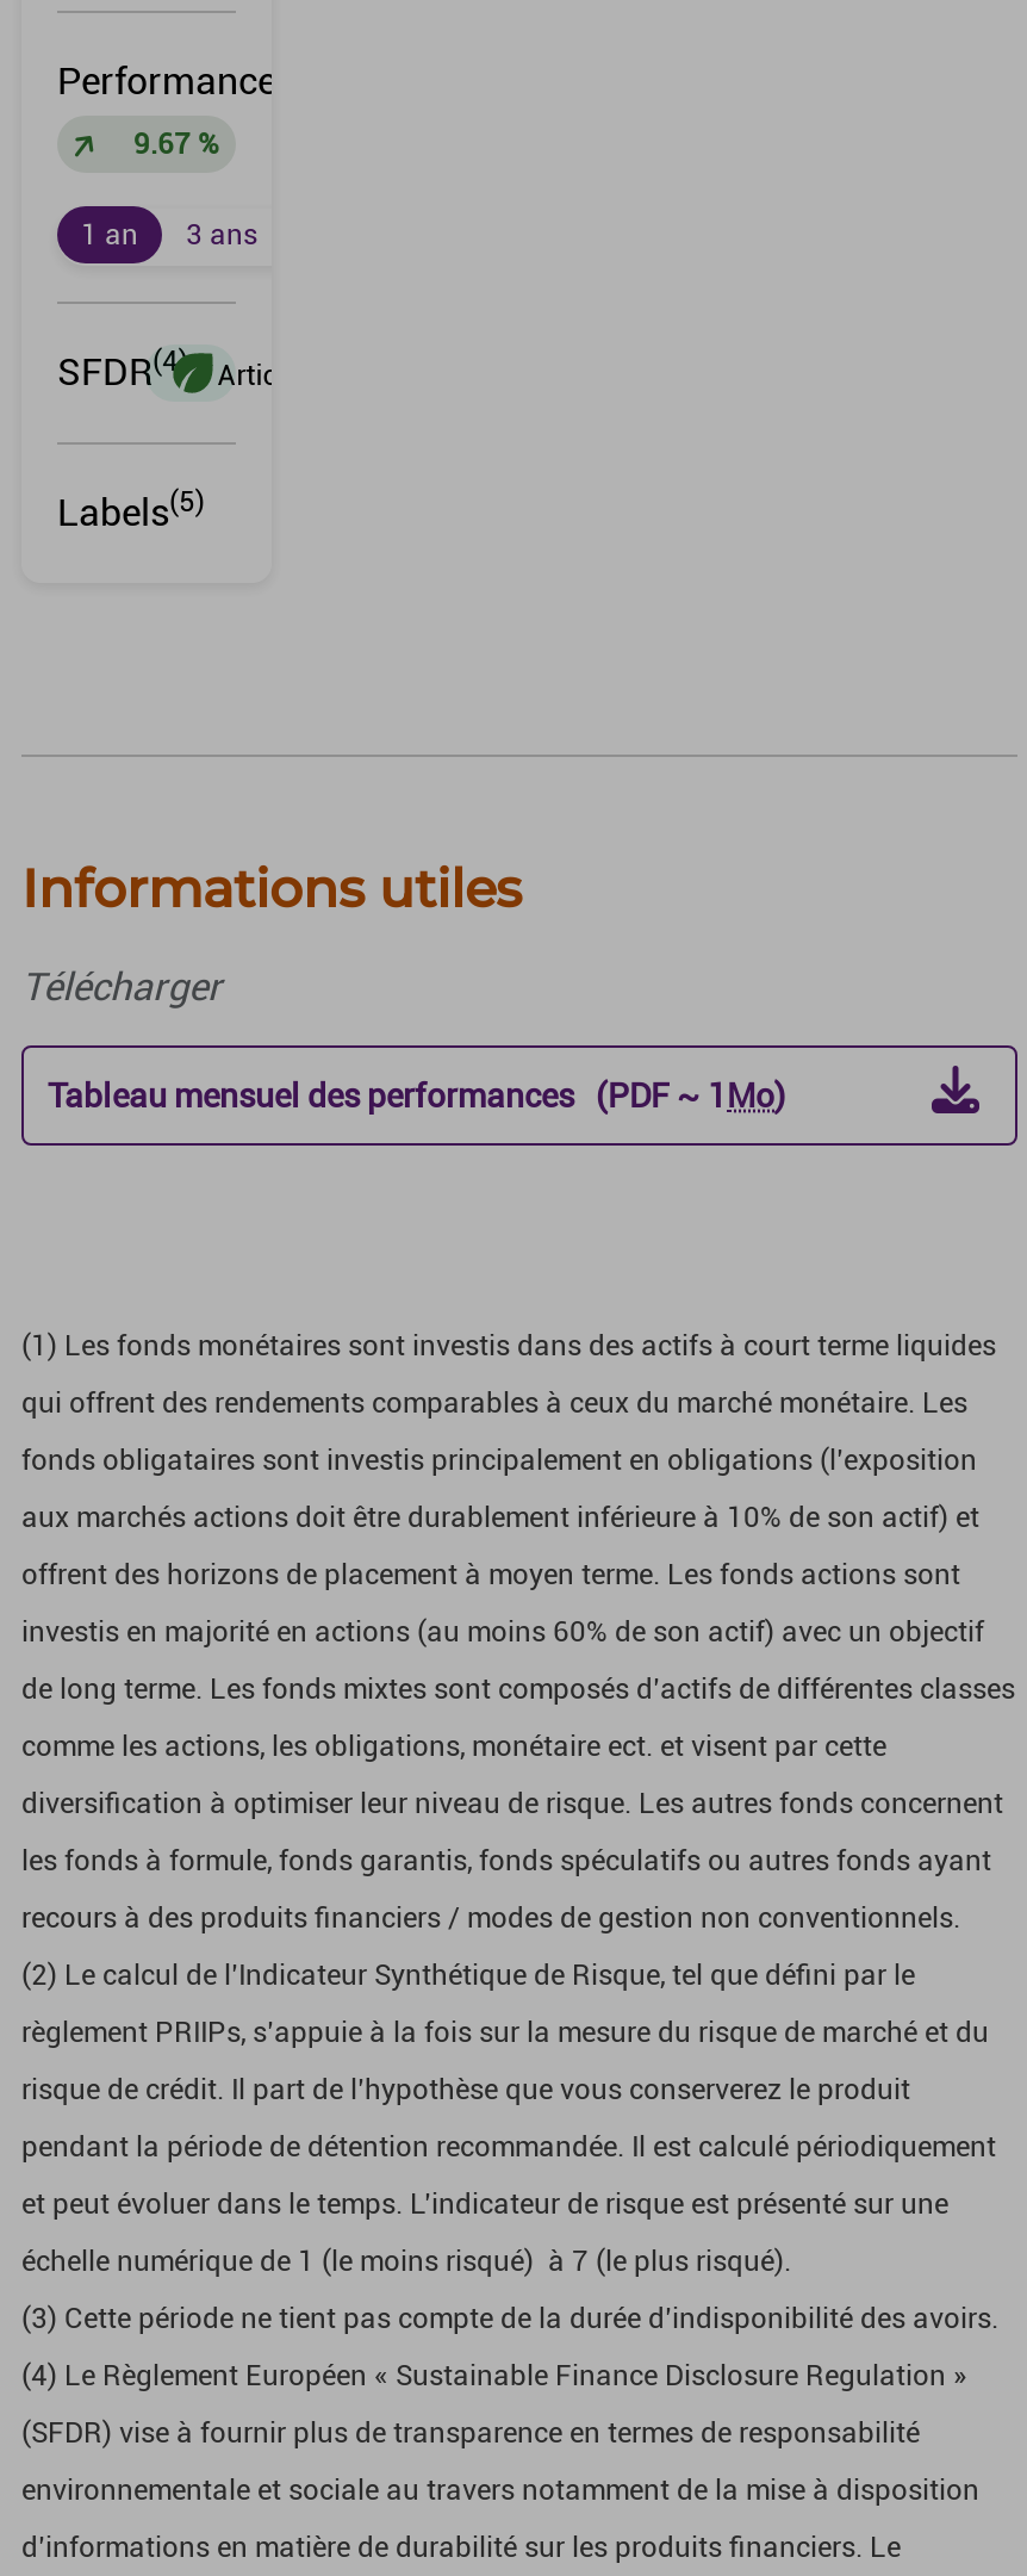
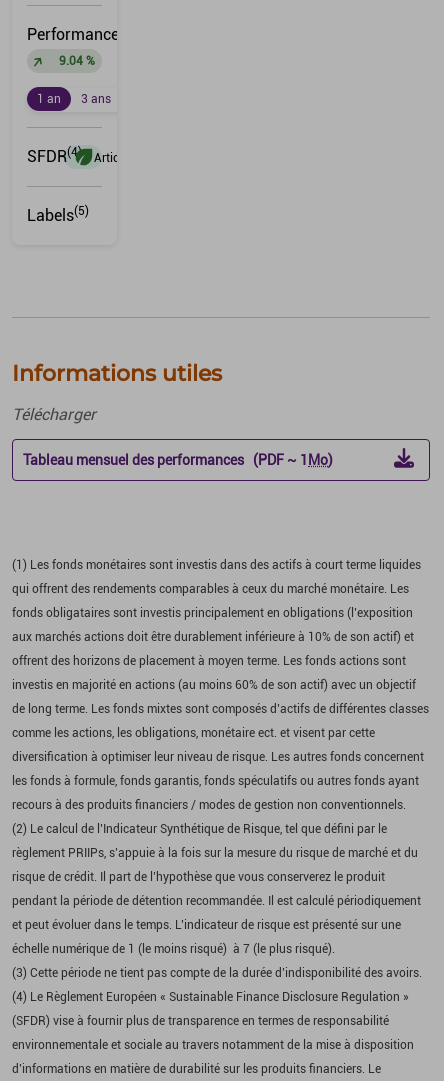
- 9.67 %
+ 9.04 %
